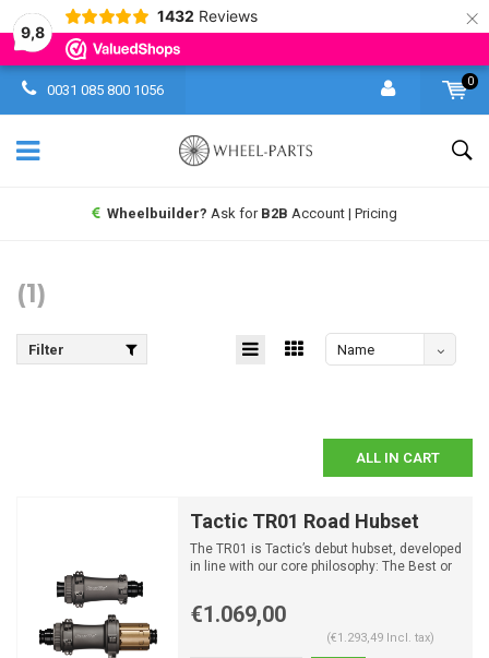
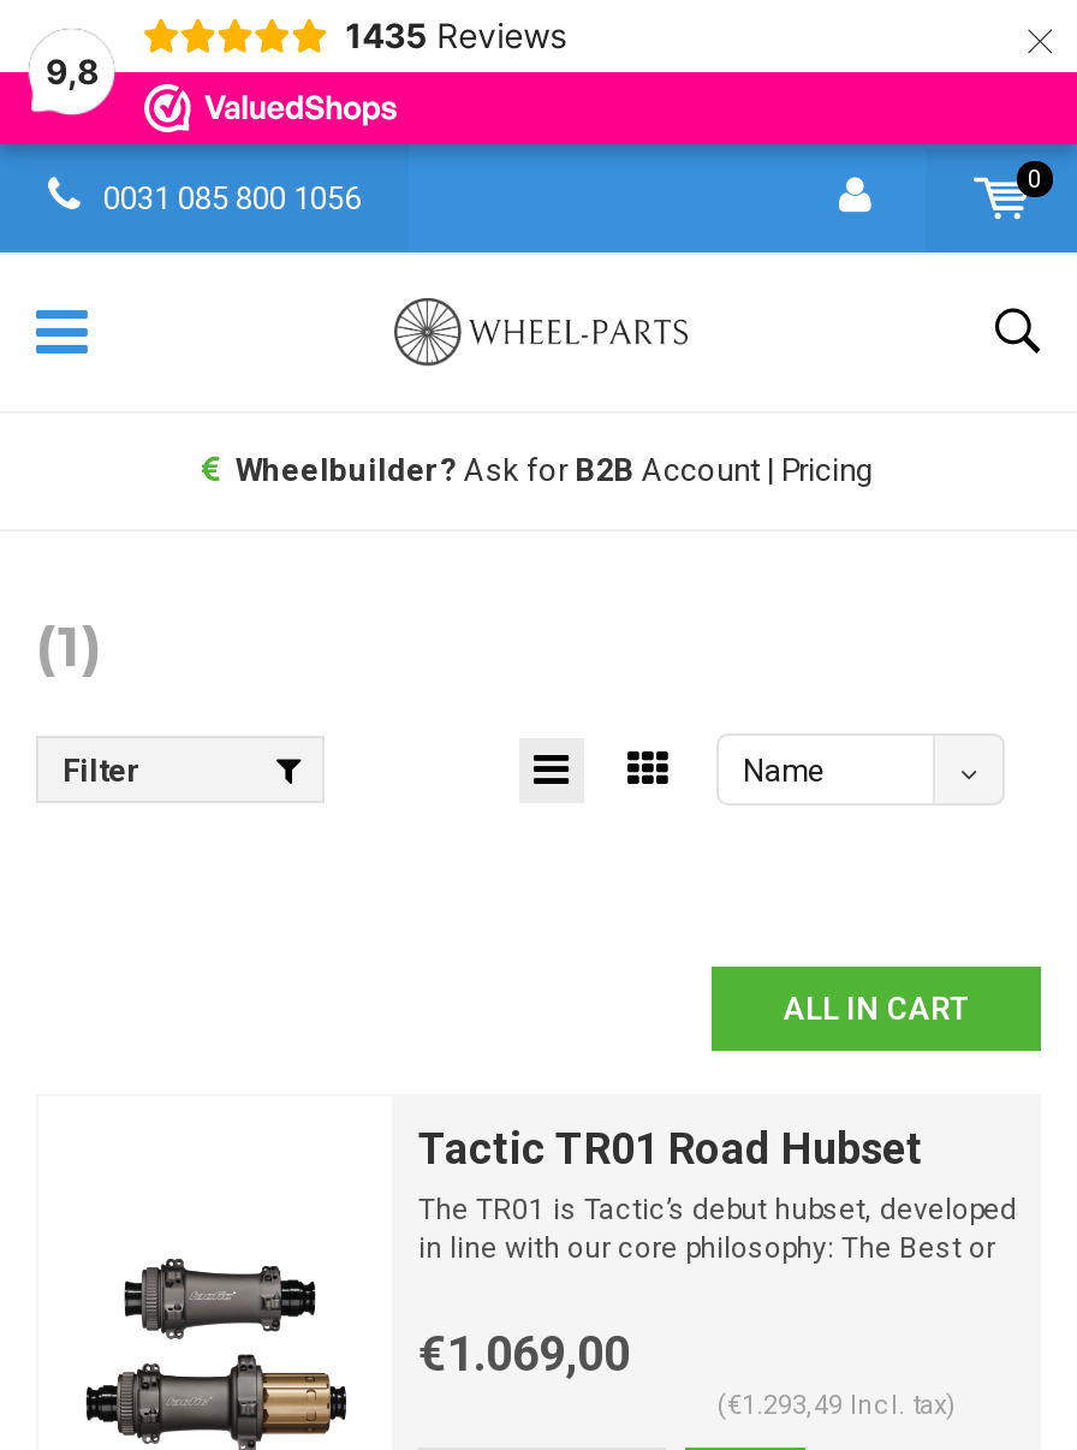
- 1432 Reviews
+ 1435 Reviews
